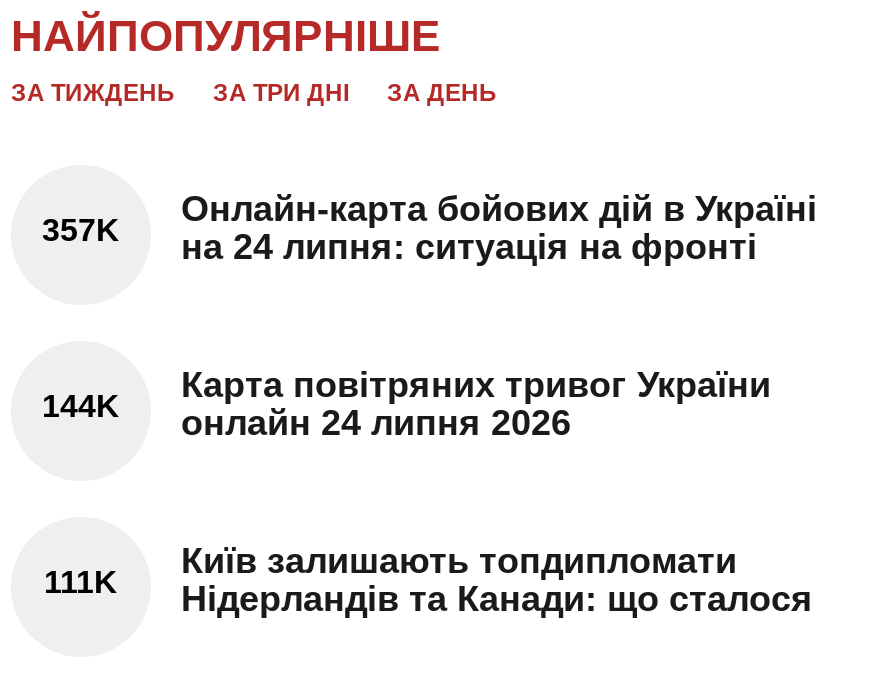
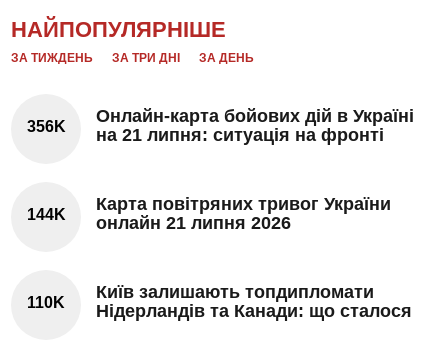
- 357K
+ 356K

- на 24 липня: ситуація на фронті
+ на 21 липня: ситуація на фронті

- 144K онлайн 24 липня 2026
+ 144K онлайн 21 липня 2026

- 111K Нідерландів та Канади: що сталося
+ 110K Нідерландів та Канади: що сталося
